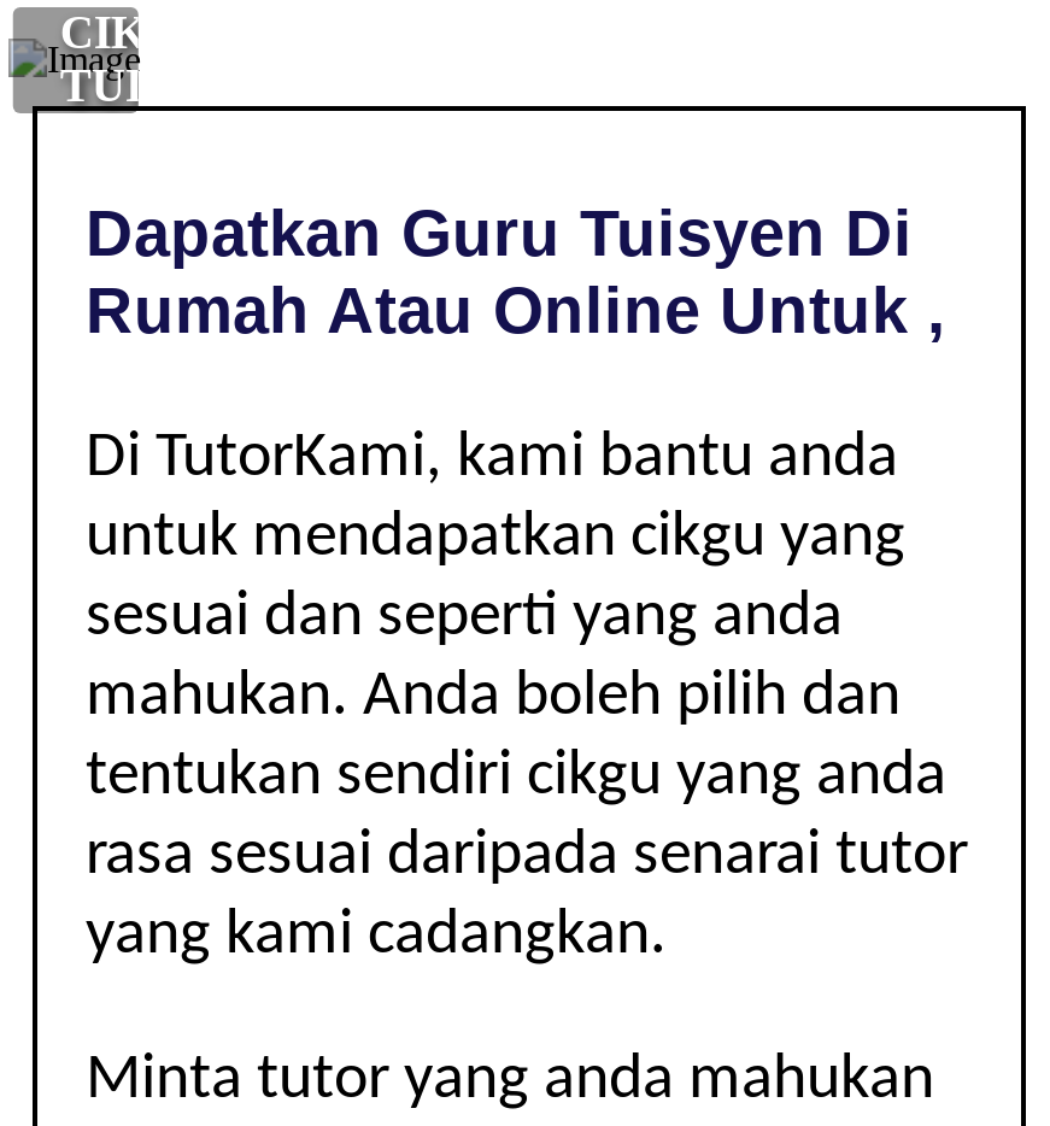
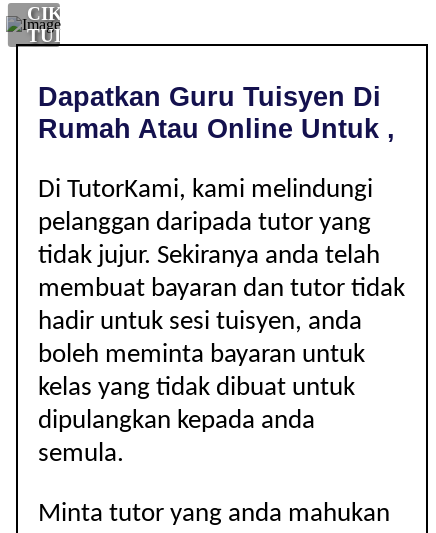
- Di TutorKami, kami bantu anda
- untuk mendapatkan cikgu yang
- sesuai dan seperti yang anda
- mahukan. Anda boleh pilih dan
- tentukan sendiri cikgu yang anda
- rasa sesuai daripada senarai tutor
- yang kami cadangkan.
+ Di TutorKami, kami melindungi
+ pelanggan daripada tutor yang
+ tidak jujur. Sekiranya anda telah
+ membuat bayaran dan tutor tidak
+ hadir untuk sesi tuisyen, anda
+ boleh meminta bayaran untuk
+ kelas yang tidak dibuat untuk
+ dipulangkan kepada anda
+ semula.
